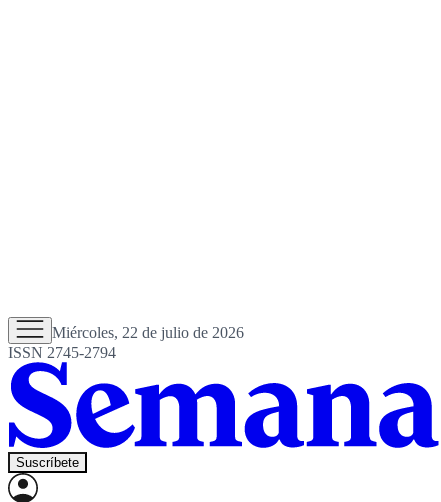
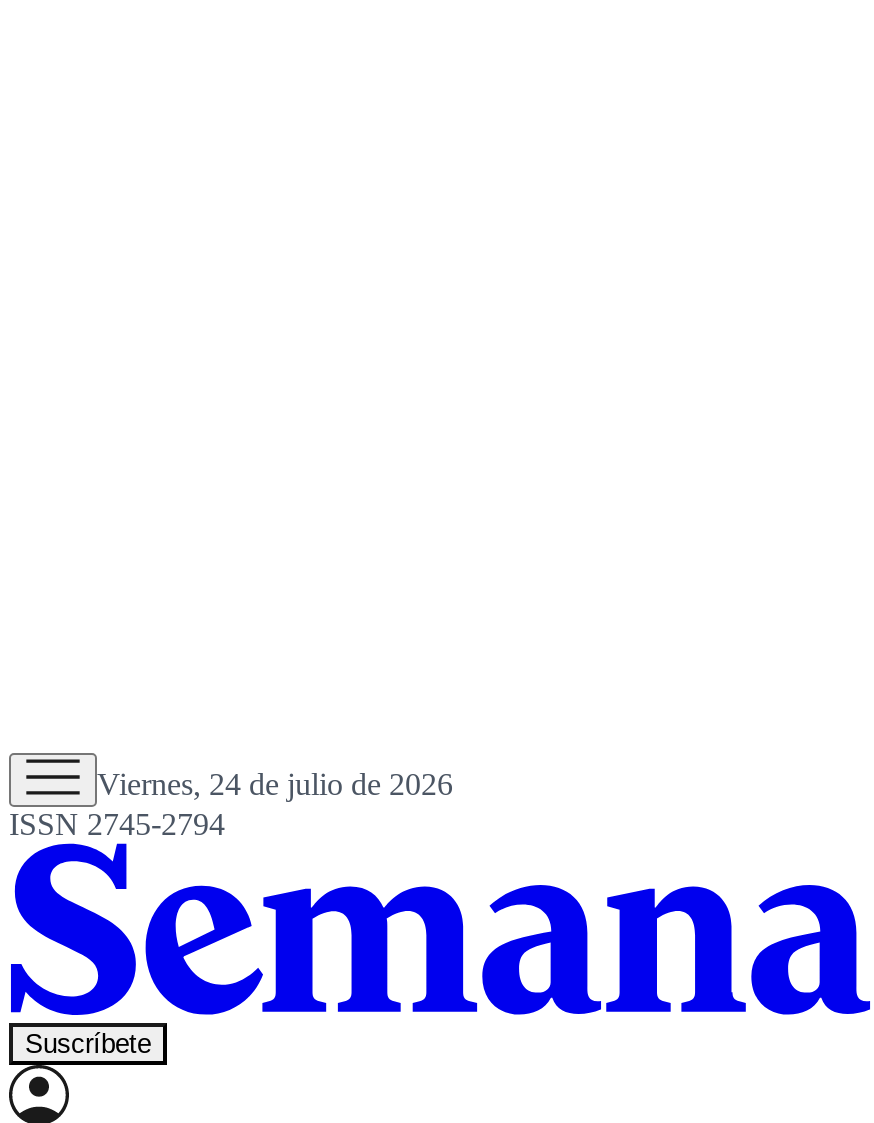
- Miércoles, 22 de julio de 2026
+ Viernes, 24 de julio de 2026
